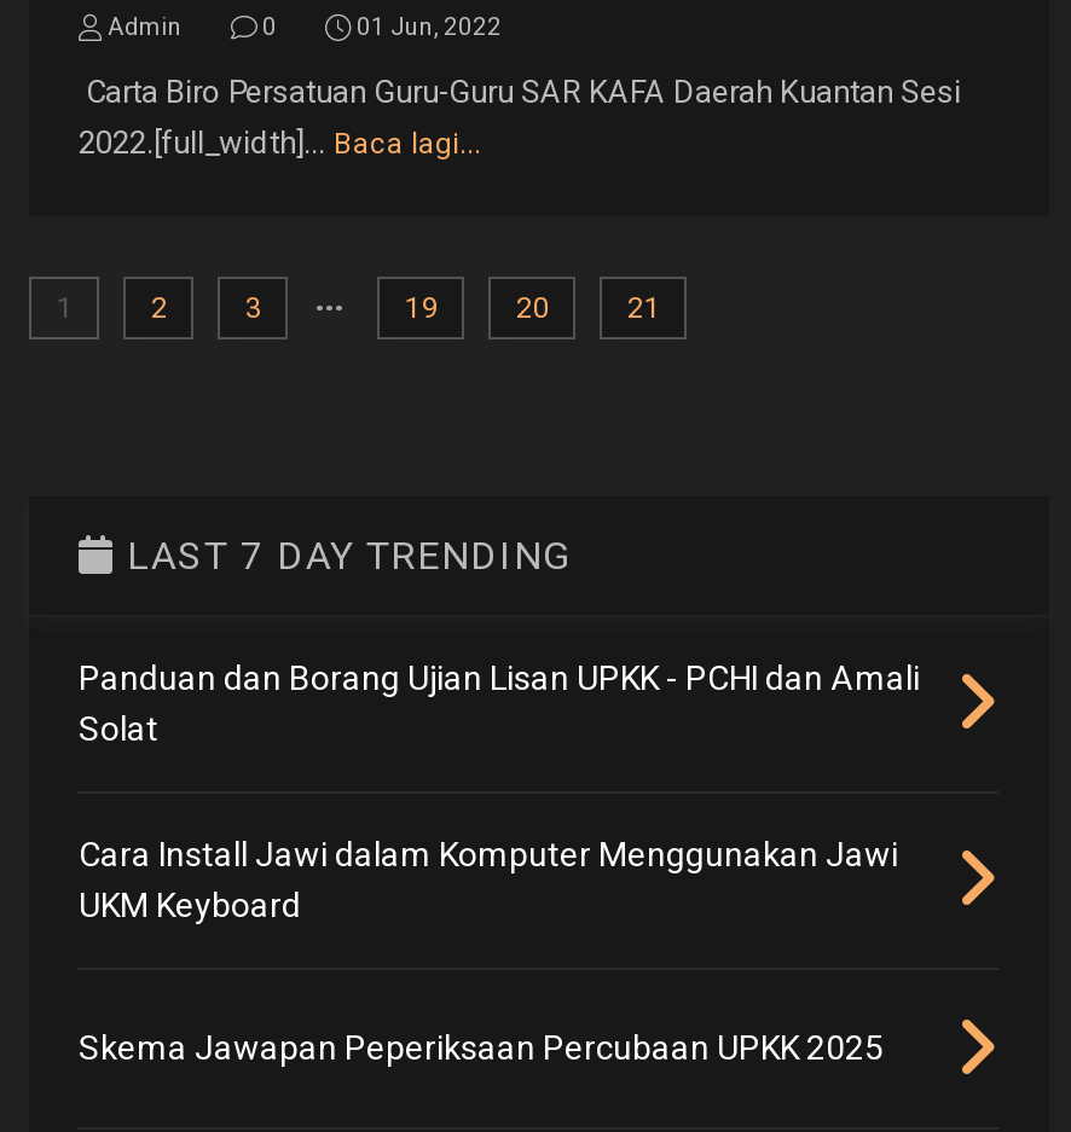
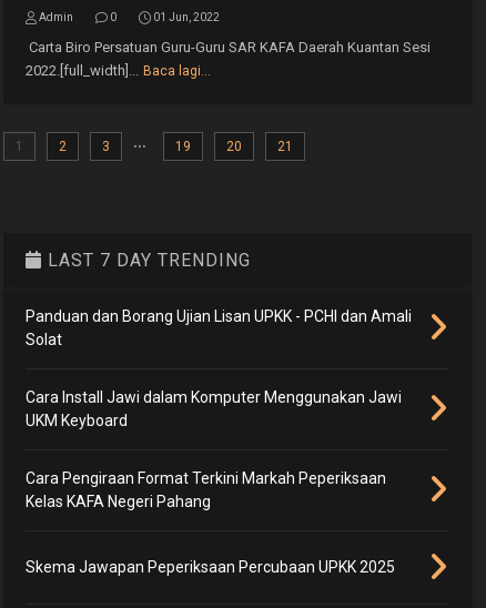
+ Cara Pengiraan Format Terkini Markah Peperiksaan
+ Kelas KAFA Negeri Pahang
